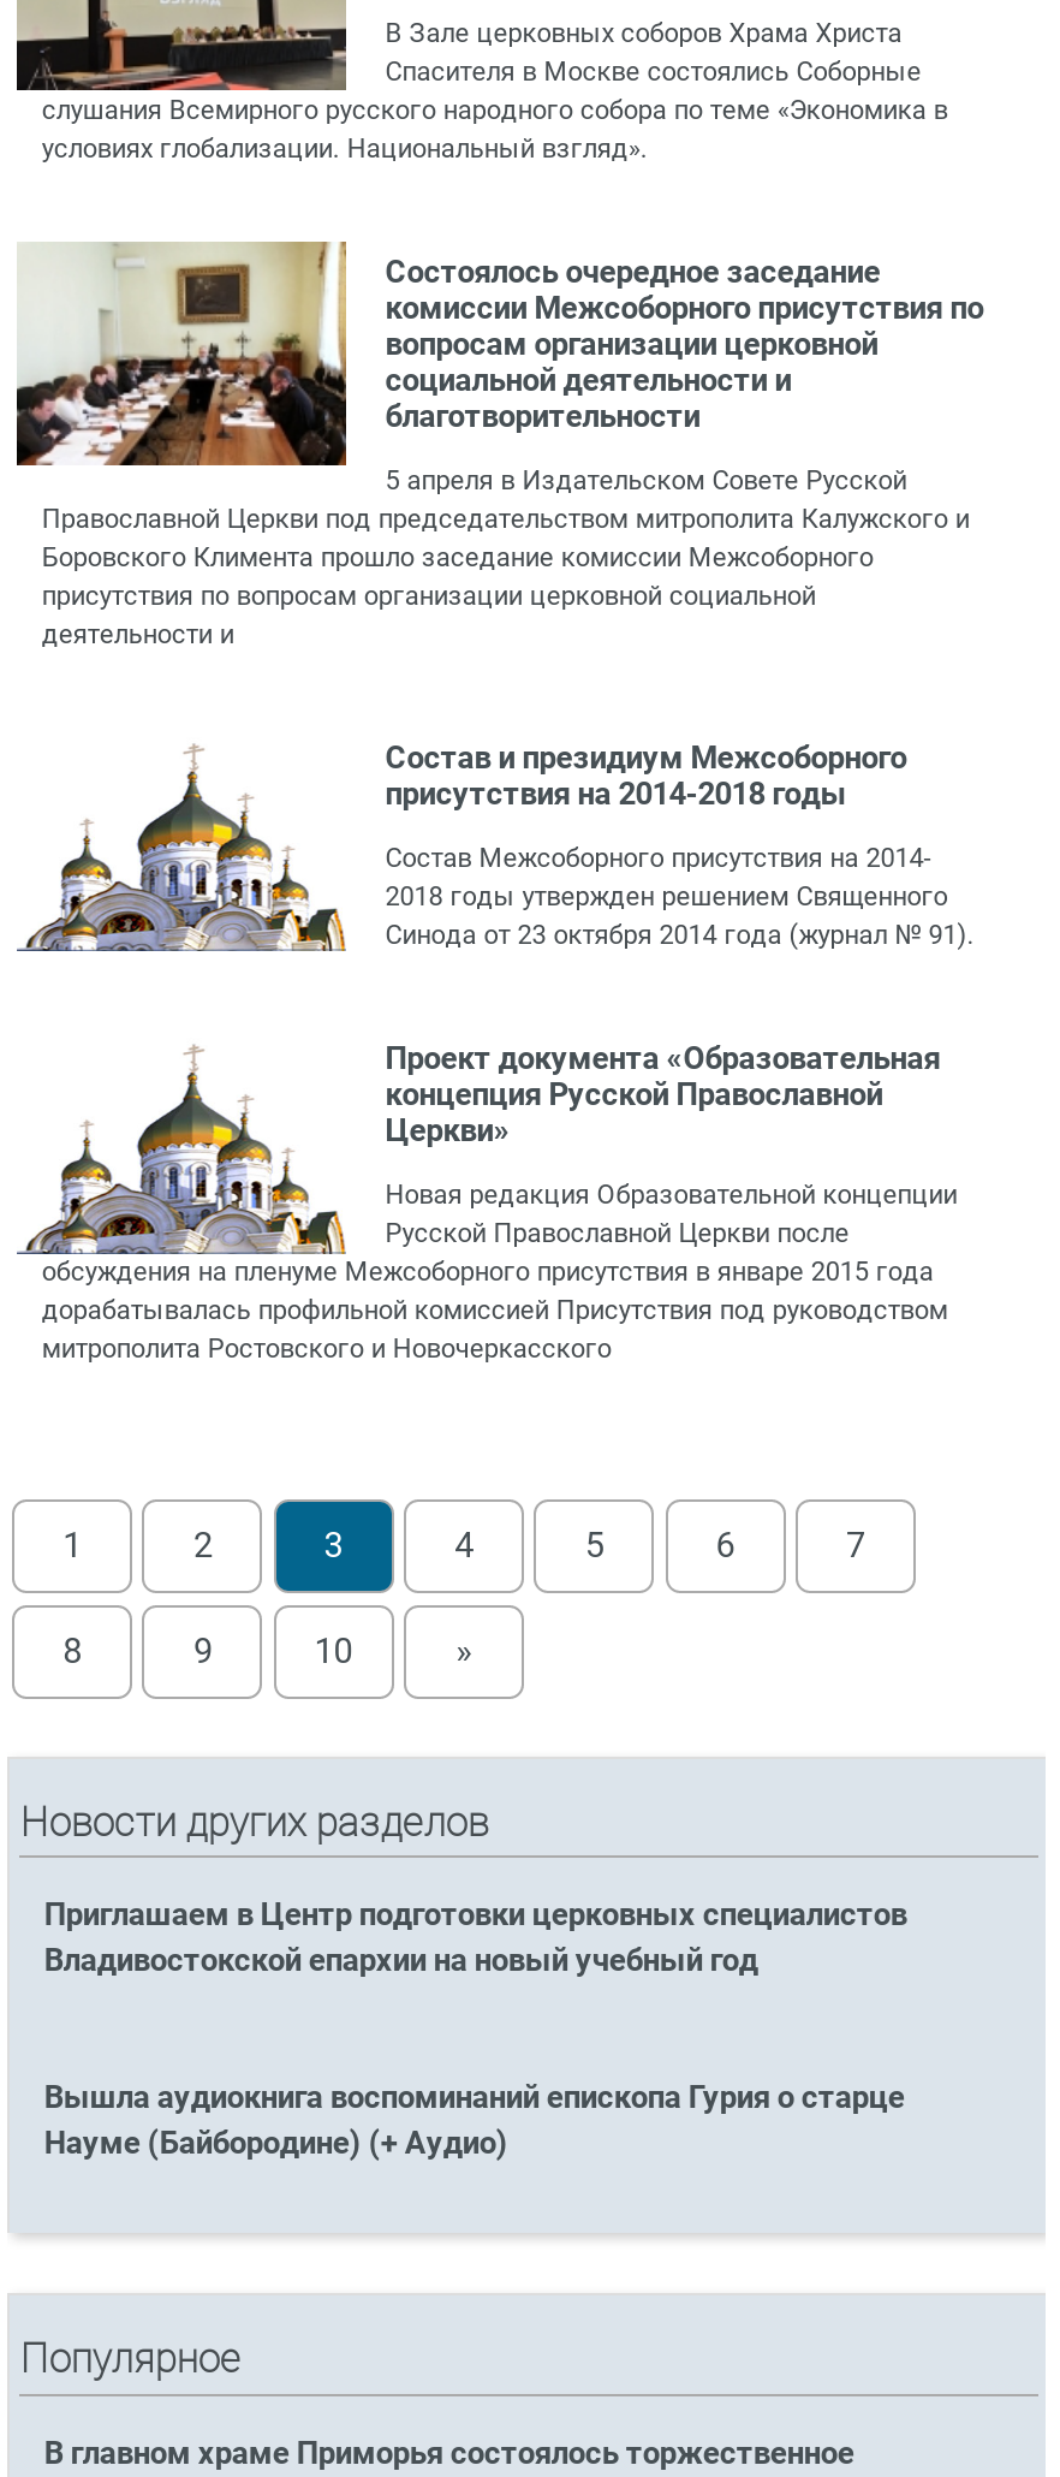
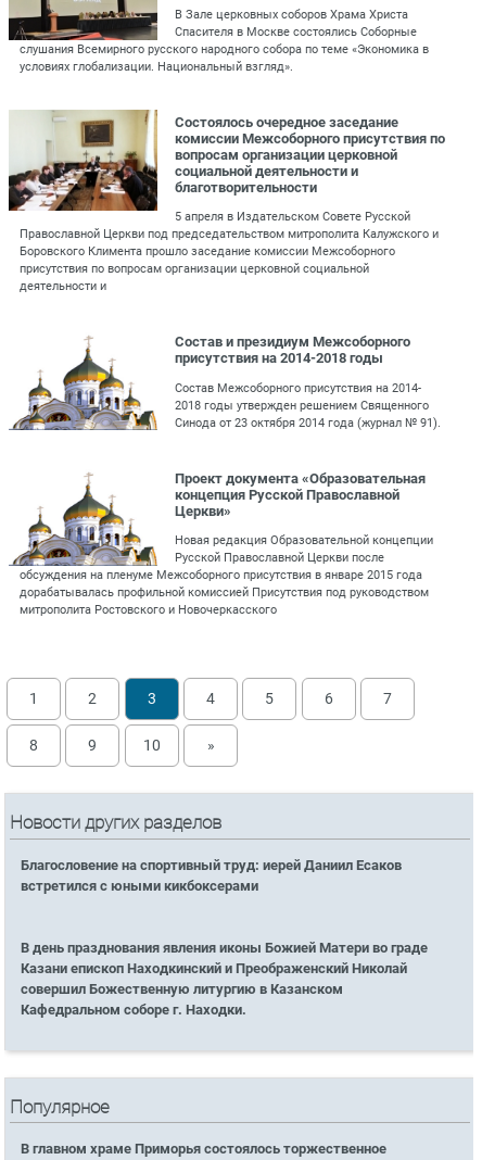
- Приглашаем в Центр подготовки церковных специалистов
- Владивостокской епархии на новый учебный год
+ Благословение на спортивный труд: иерей Даниил Есаков
+ встретился с юными кикбоксерами

- Вышла аудиокнига воспоминаний епископа Гурия о старце
- Науме (Байбородине) (+ Аудио)
+ В день празднования явления иконы Божией Матери во граде
+ Казани епископ Находкинский и Преображенский Николай
+ совершил Божественную литургию в Казанском
+ Кафедральном соборе г. Находки.
